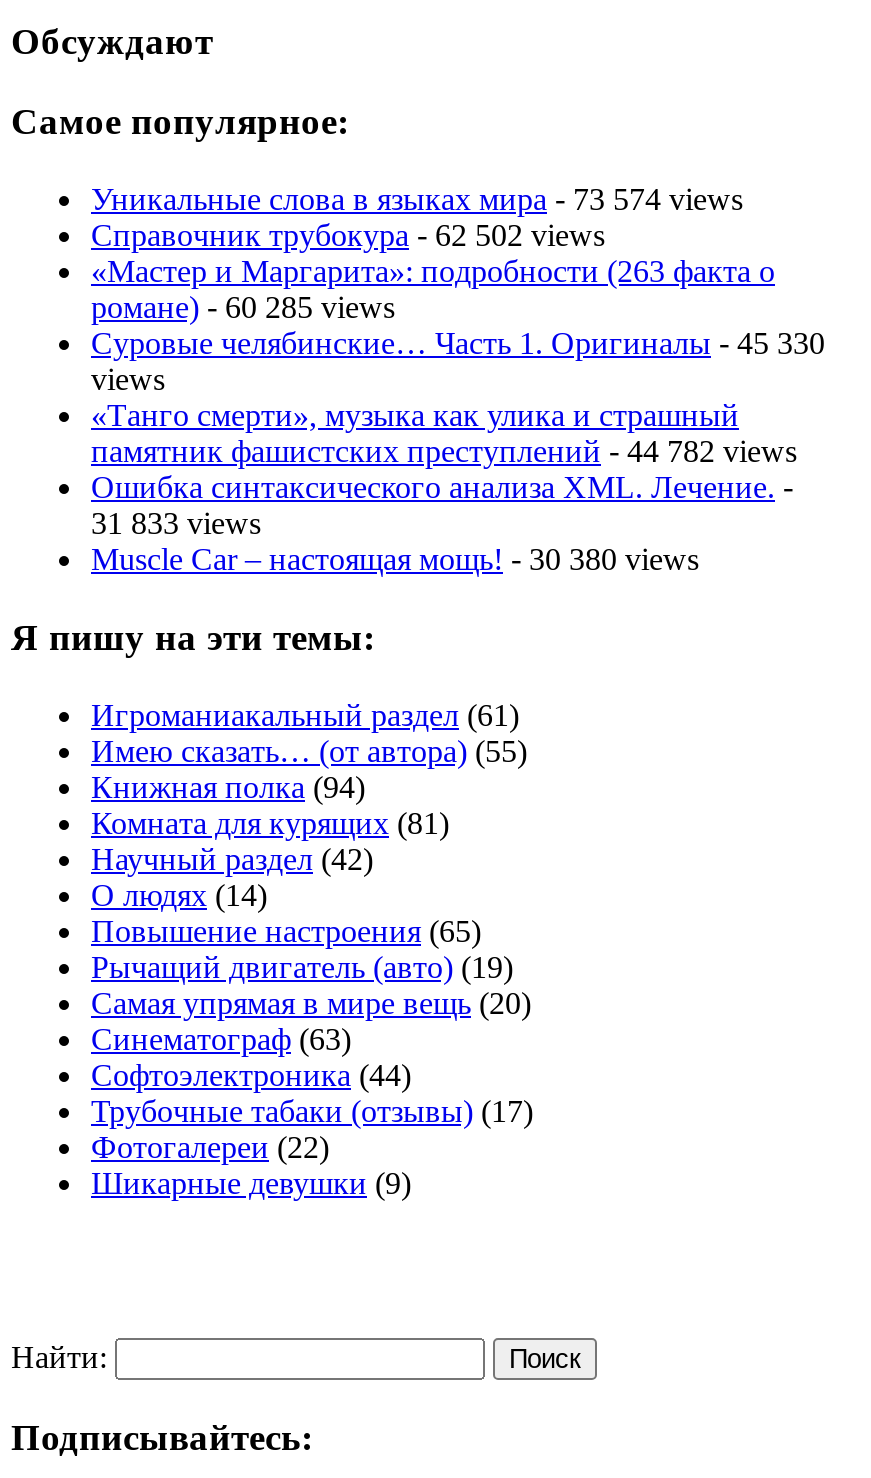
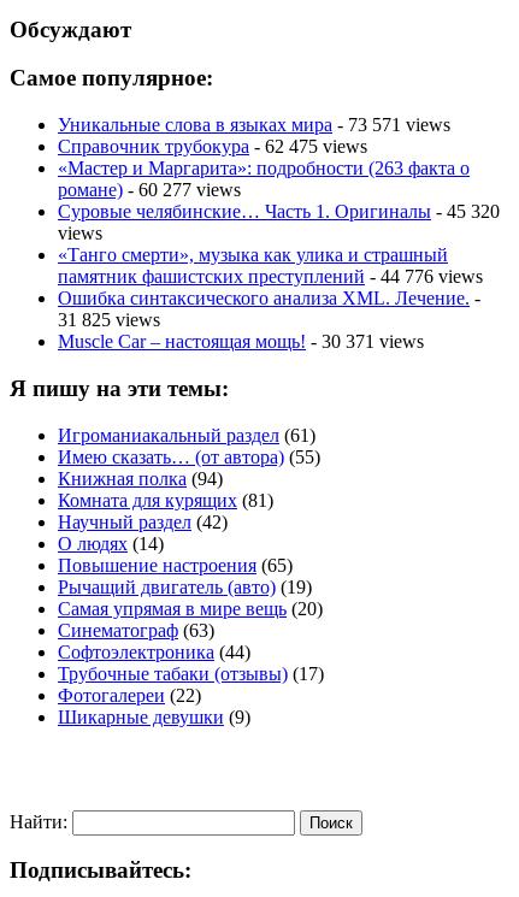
- Уникальные слова в языках мира - 73 574 views
+ Уникальные слова в языках мира - 73 571 views

- Справочник трубокура - 62 502 views
+ Справочник трубокура - 62 475 views

- романе) - 60 285 views
+ романе) - 60 277 views

- Суровые челябинские… Часть 1. Оригиналы - 45 330
+ Суровые челябинские… Часть 1. Оригиналы - 45 320

- памятник фашистских преступлений - 44 782 views
+ памятник фашистских преступлений - 44 776 views

- 31 833 views
+ 31 825 views

- Muscle Car – настоящая мощь! - 30 380 views
+ Muscle Car – настоящая мощь! - 30 371 views
